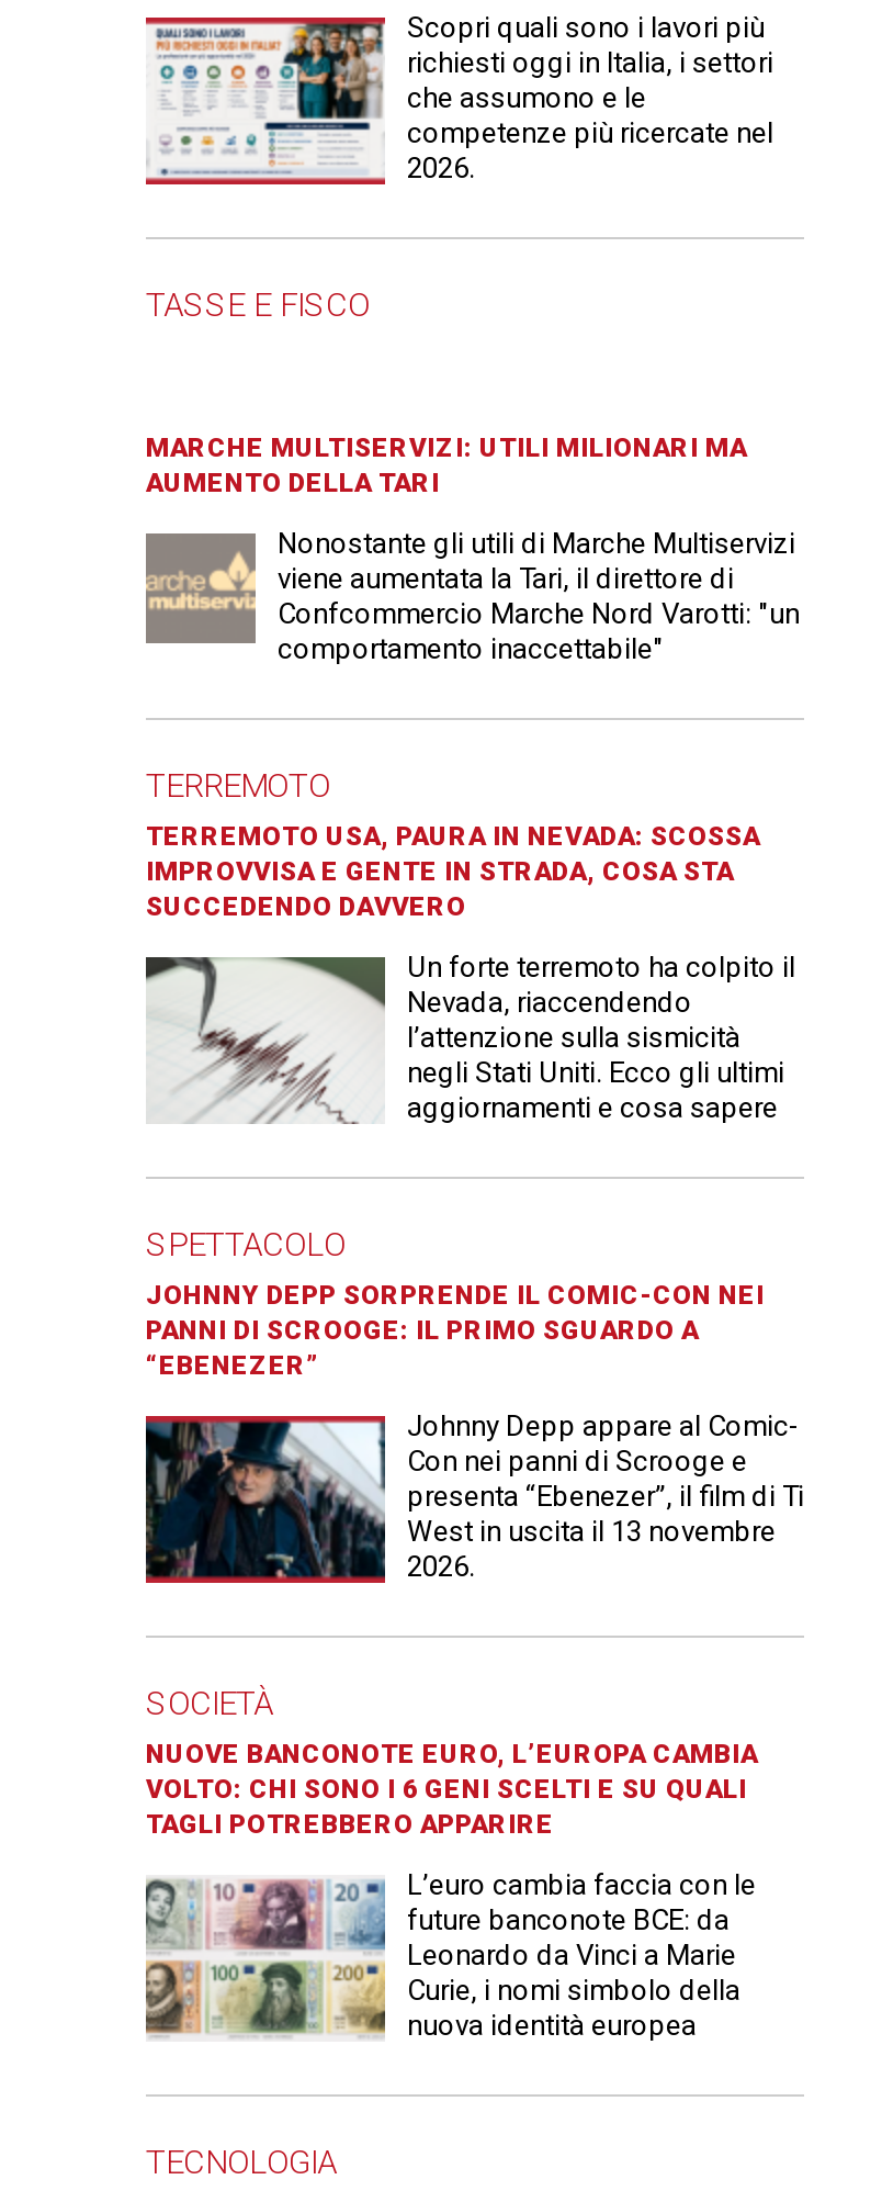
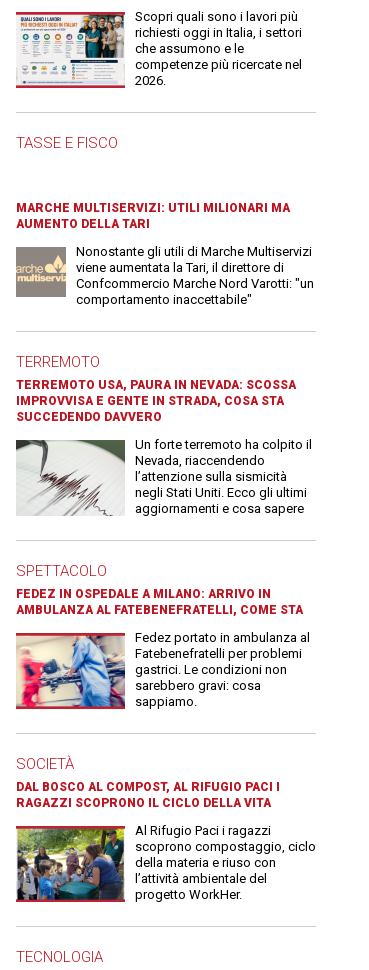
- JOHNNY DEPP SORPRENDE IL COMIC-CON NEI
- PANNI DI SCROOGE: IL PRIMO SGUARDO A
- “EBENEZER”
+ FEDEZ IN OSPEDALE A MILANO: ARRIVO IN
+ AMBULANZA AL FATEBENEFRATELLI, COME STA

- [image]
- Johnny Depp appare al Comic-
- Con nei panni di Scrooge e
- presenta “Ebenezer”, il film di Ti
- West in uscita il 13 novembre
- 2026.
+ [image]
+ Fedez portato in ambulanza al
+ Fatebenefratelli per problemi
+ gastrici. Le condizioni non
+ sarebbero gravi: cosa
+ sappiamo.

- NUOVE BANCONOTE EURO, L’EUROPA CAMBIA
- VOLTO: CHI SONO I 6 GENI SCELTI E SU QUALI
- TAGLI POTREBBERO APPARIRE
+ DAL BOSCO AL COMPOST, AL RIFUGIO PACI I
+ RAGAZZI SCOPRONO IL CICLO DELLA VITA

- [image]
- L’euro cambia faccia con le
- future banconote BCE: da
- Leonardo da Vinci a Marie
- Curie, i nomi simbolo della
- nuova identità europea
+ [image]
+ Al Rifugio Paci i ragazzi
+ scoprono compostaggio, ciclo
+ della materia e riuso con
+ l’attività ambientale del
+ progetto WorkHer.
